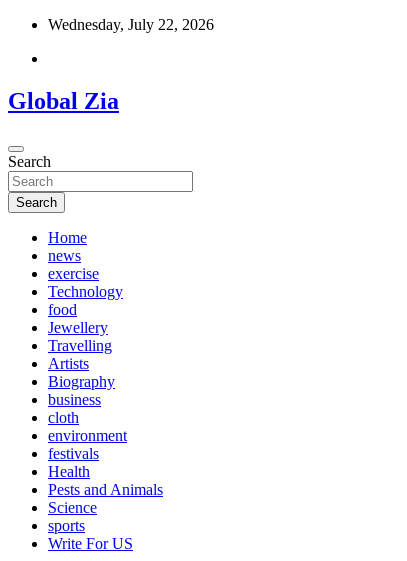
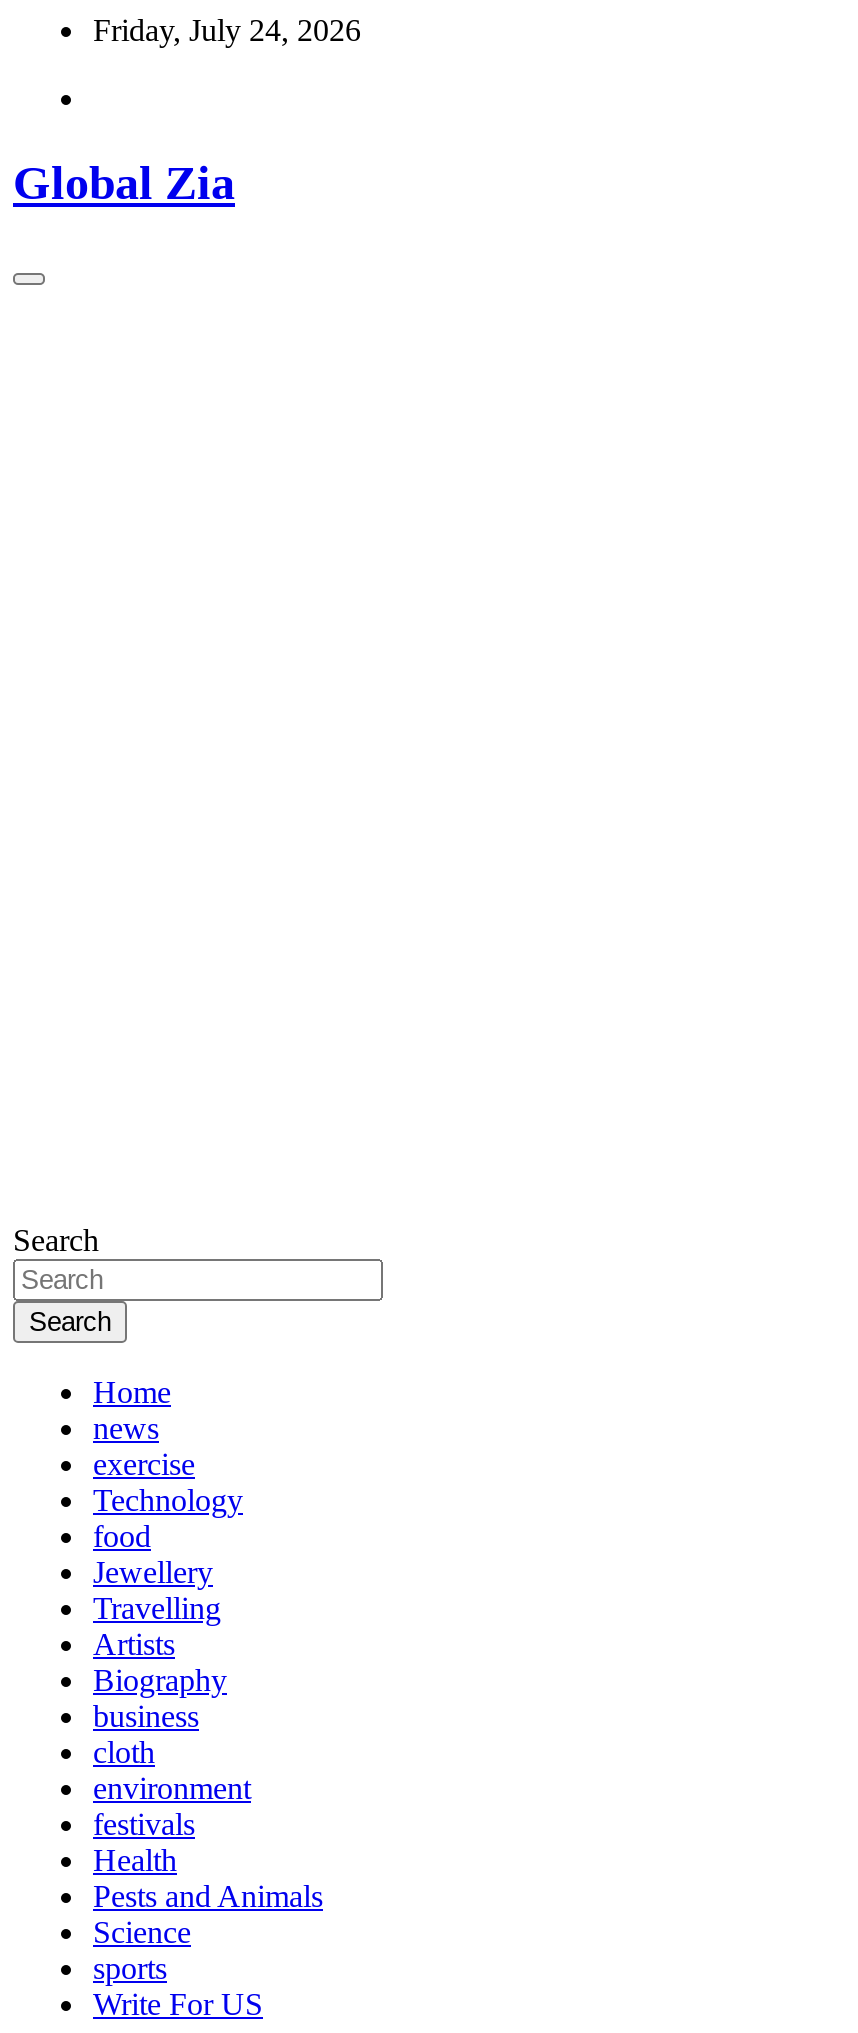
- Wednesday, July 22, 2026
+ Friday, July 24, 2026
